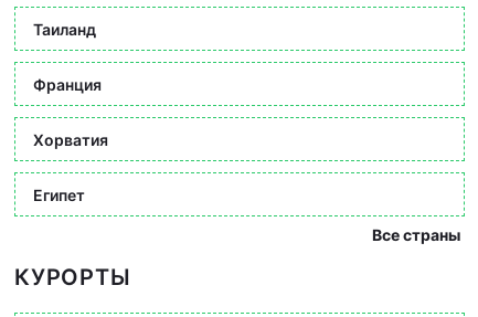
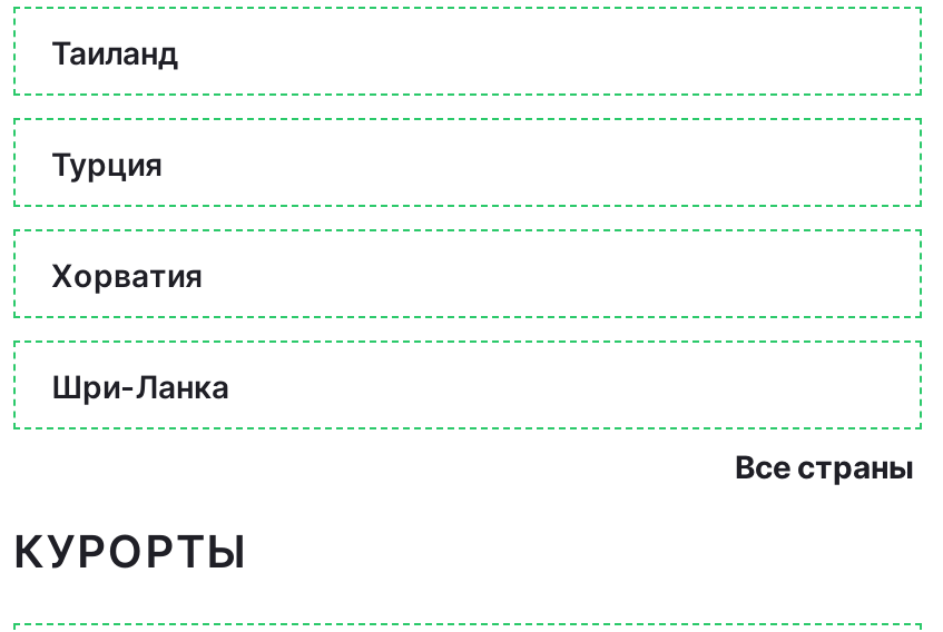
- Франция
+ Турция

- Египет
+ Шри-Ланка
